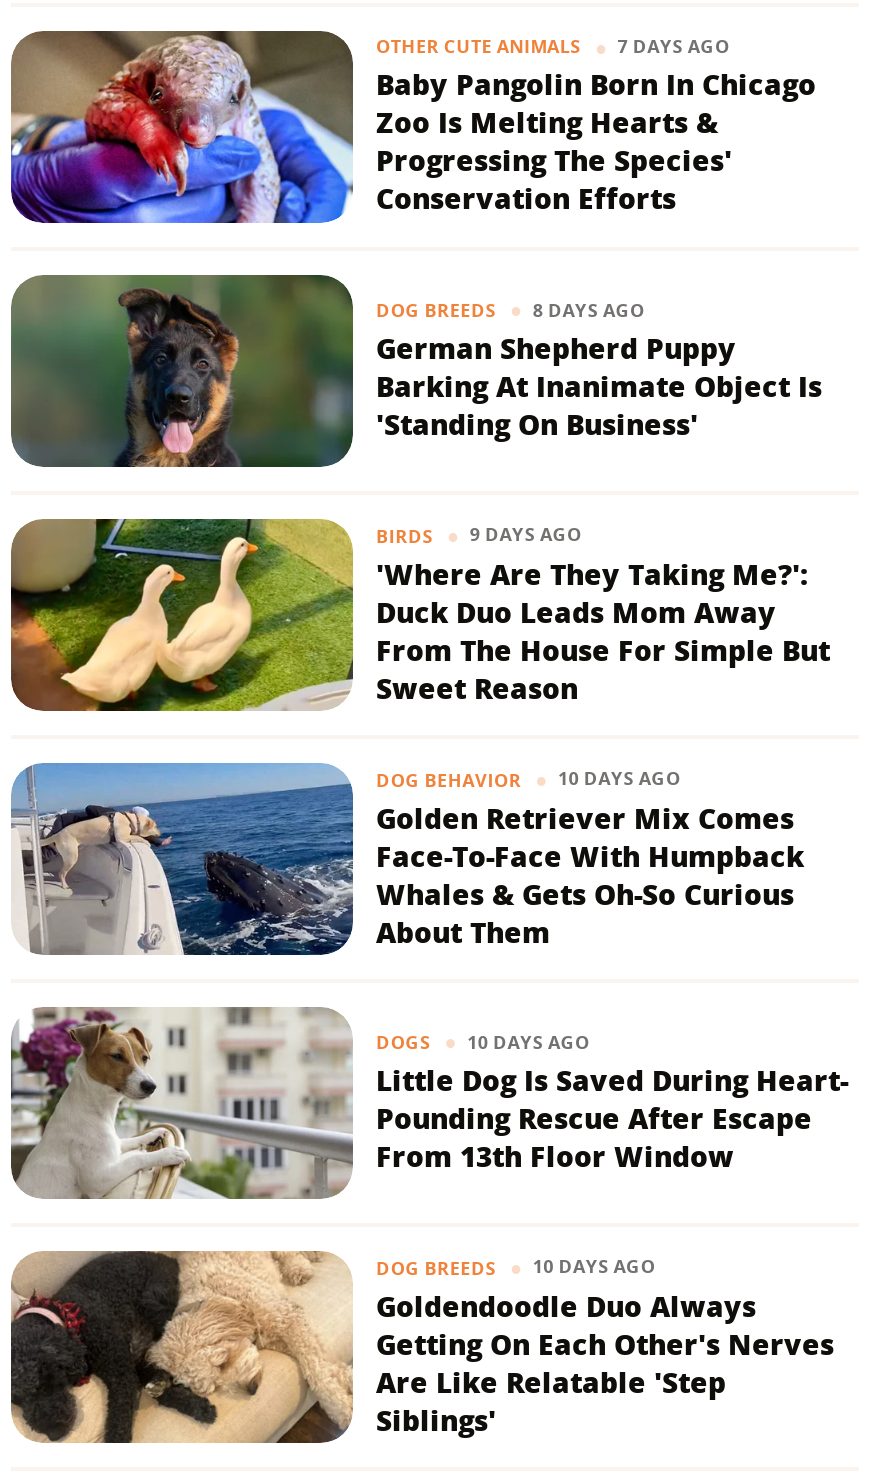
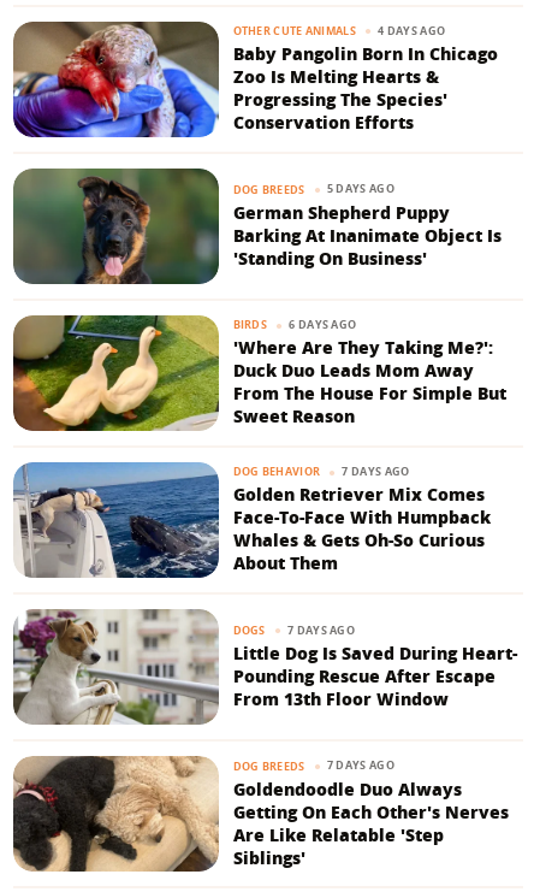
- OTHER CUTE ANIMALS 7 DAYS AGO
+ OTHER CUTE ANIMALS 4 DAYS AGO

- DOG BREEDS 8 DAYS AGO
+ DOG BREEDS 5 DAYS AGO

- BIRDS 9 DAYS AGO
+ BIRDS 6 DAYS AGO

- DOG BEHAVIOR 10 DAYS AGO
+ DOG BEHAVIOR 7 DAYS AGO

- DOGS 10 DAYS AGO
+ DOGS 7 DAYS AGO

- DOG BREEDS 10 DAYS AGO
+ DOG BREEDS 7 DAYS AGO
